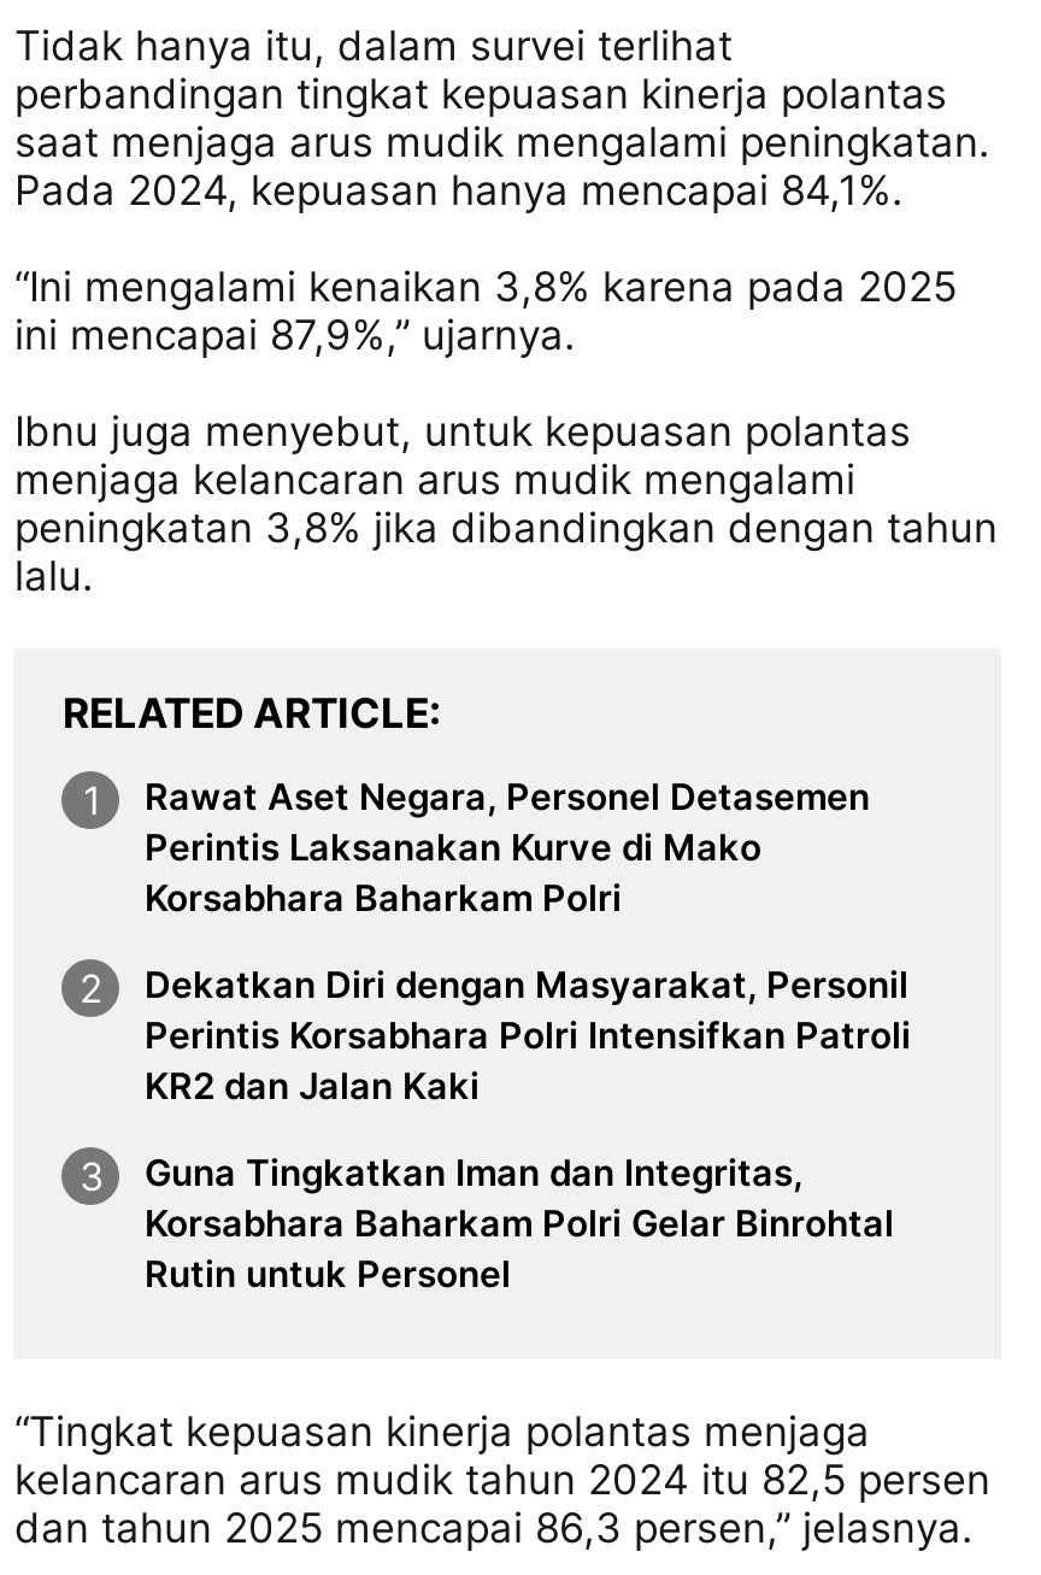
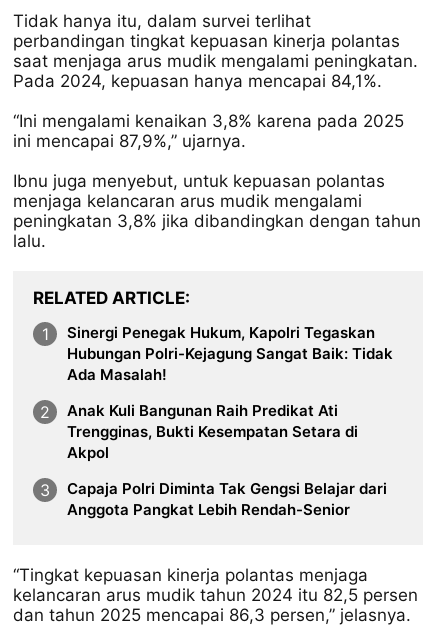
- Rawat Aset Negara, Personel Detasemen
- Perintis Laksanakan Kurve di Mako
- Korsabhara Baharkam Polri
+ Sinergi Penegak Hukum, Kapolri Tegaskan
+ Hubungan Polri-Kejagung Sangat Baik: Tidak
+ Ada Masalah!

- Dekatkan Diri dengan Masyarakat, Personil
- Perintis Korsabhara Polri Intensifkan Patroli
- KR2 dan Jalan Kaki
+ Anak Kuli Bangunan Raih Predikat Ati
+ Trengginas, Bukti Kesempatan Setara di
+ Akpol

- Guna Tingkatkan Iman dan Integritas,
- Korsabhara Baharkam Polri Gelar Binrohtal
- Rutin untuk Personel
+ Capaja Polri Diminta Tak Gengsi Belajar dari
+ Anggota Pangkat Lebih Rendah-Senior
